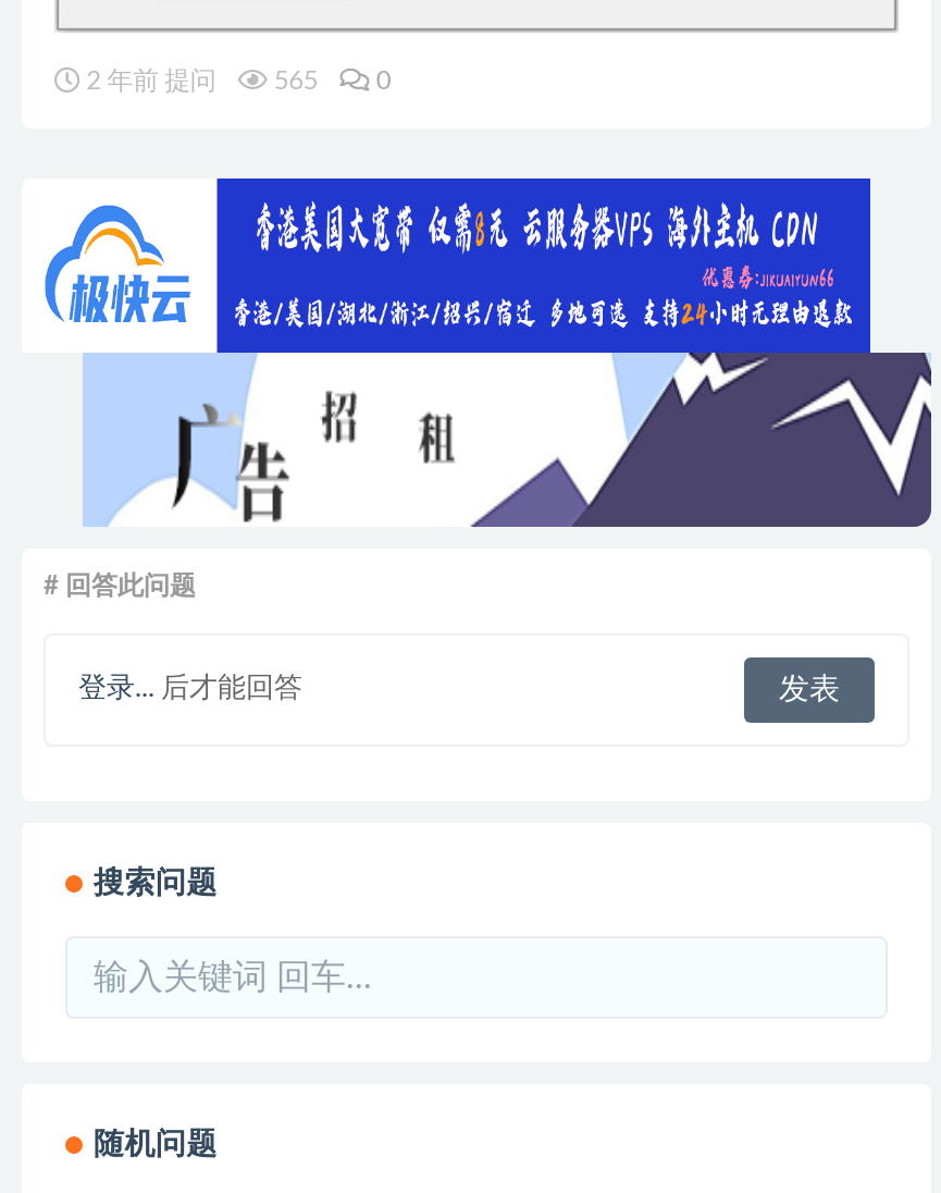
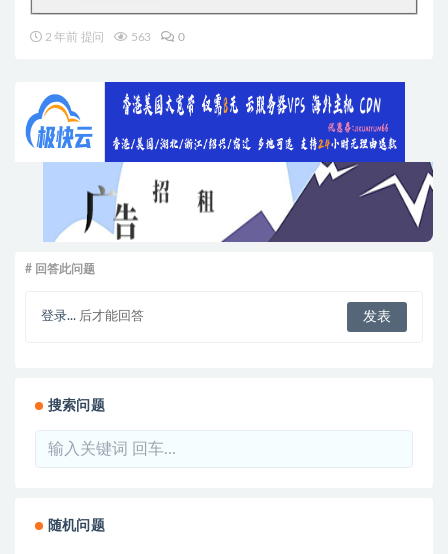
- 2 年前 提问 565 0
+ 2 年前 提问 563 0
